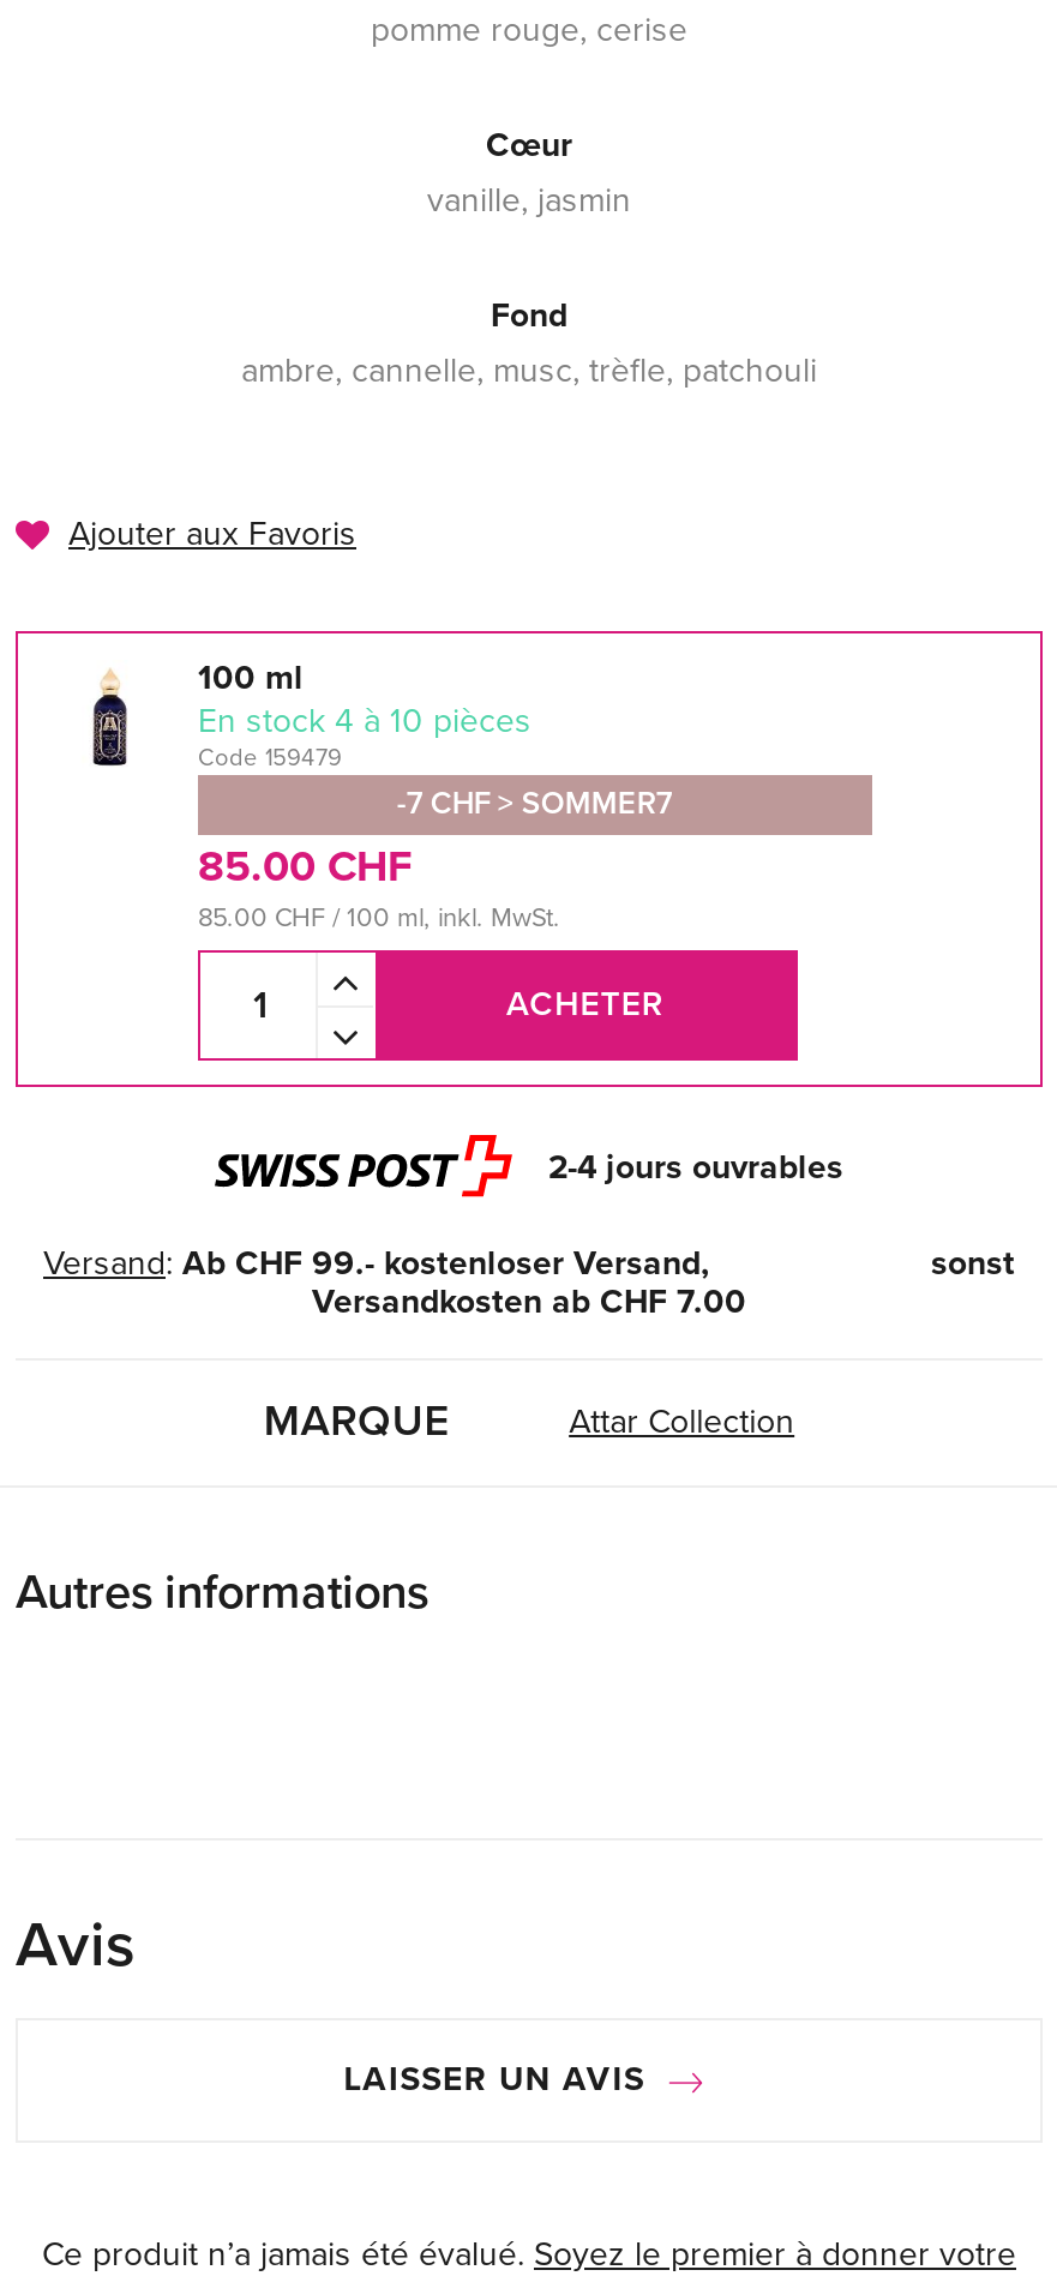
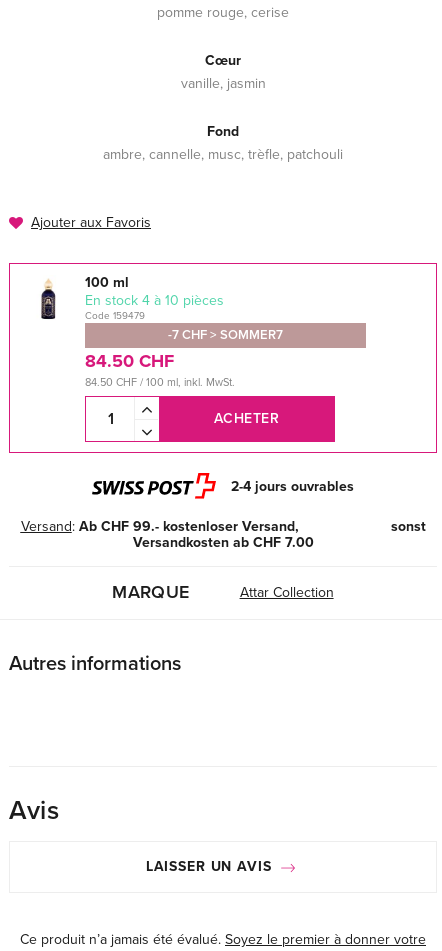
- 85.00 CHF
+ 84.50 CHF

- 85.00 CHF / 100 ml, inkl. MwSt.
+ 84.50 CHF / 100 ml, inkl. MwSt.
